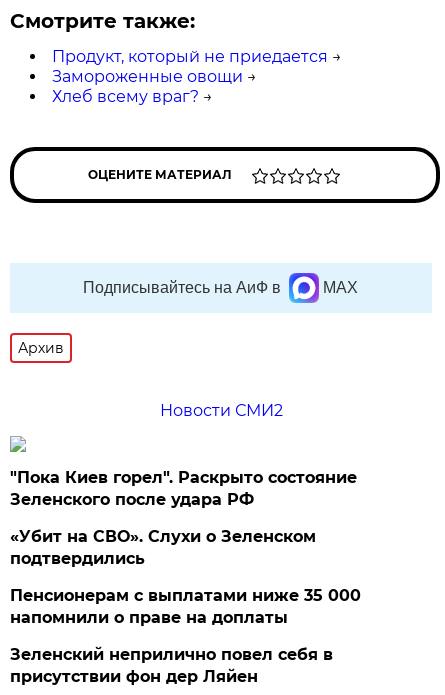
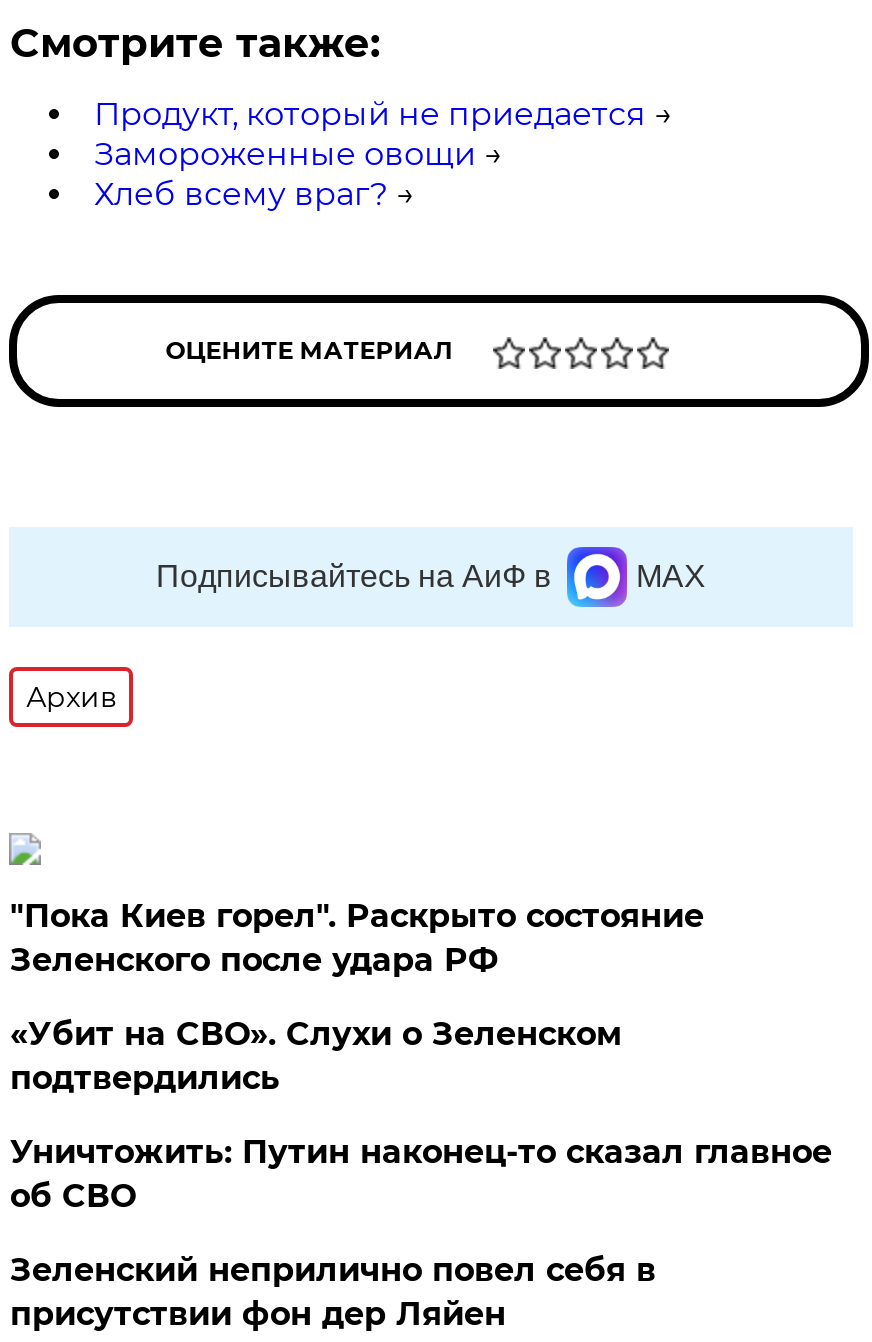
- Новости СМИ2

- Пенсионерам с выплатами ниже 35 000
- напомнили о праве на доплаты
+ Уничтожить: Путин наконец-то сказал главное
+ об СВО
